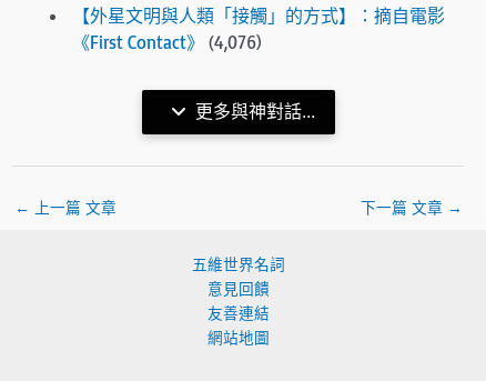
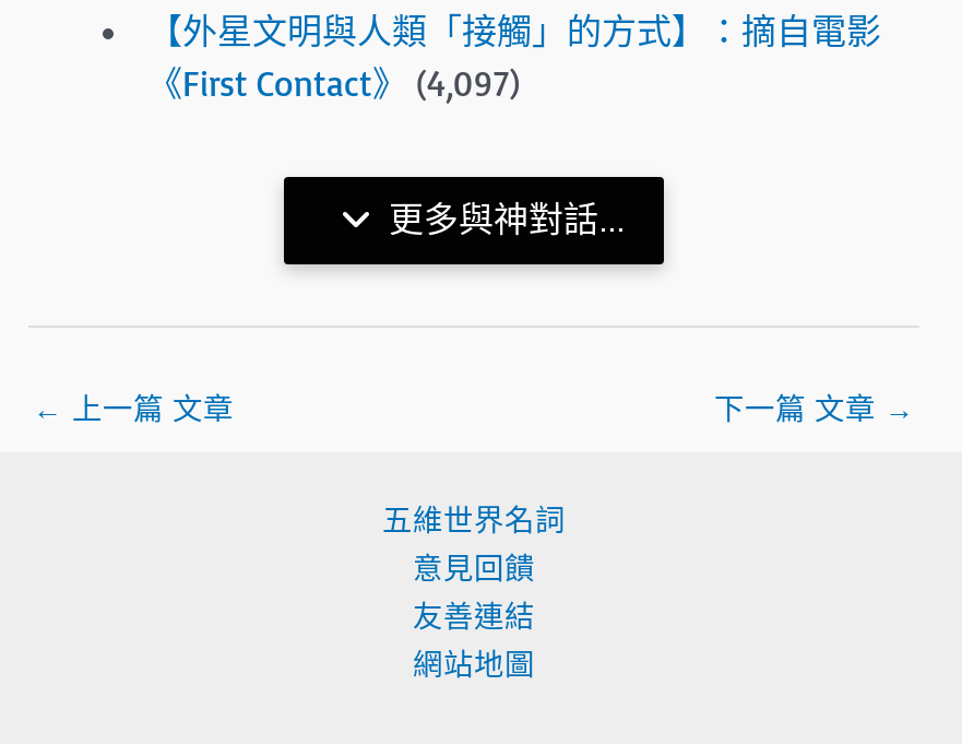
- 《First Contact》 (4,076)
+ 《First Contact》 (4,097)
